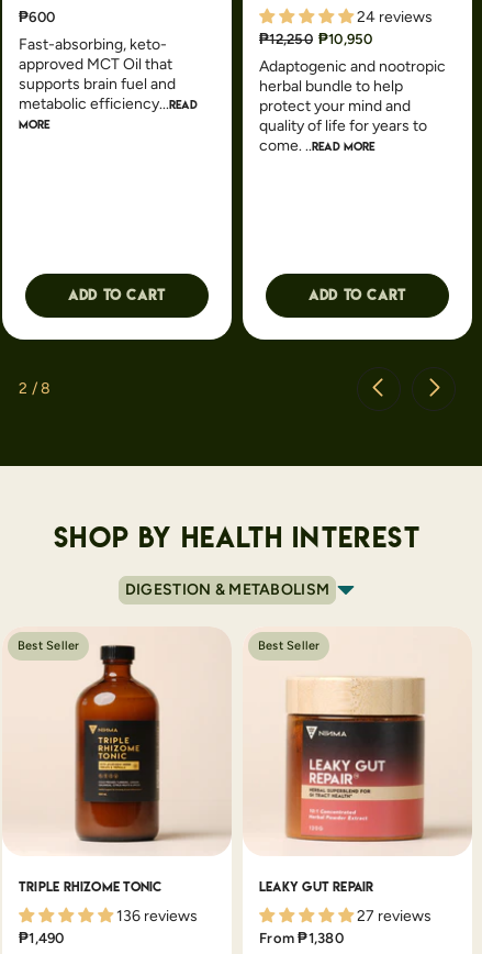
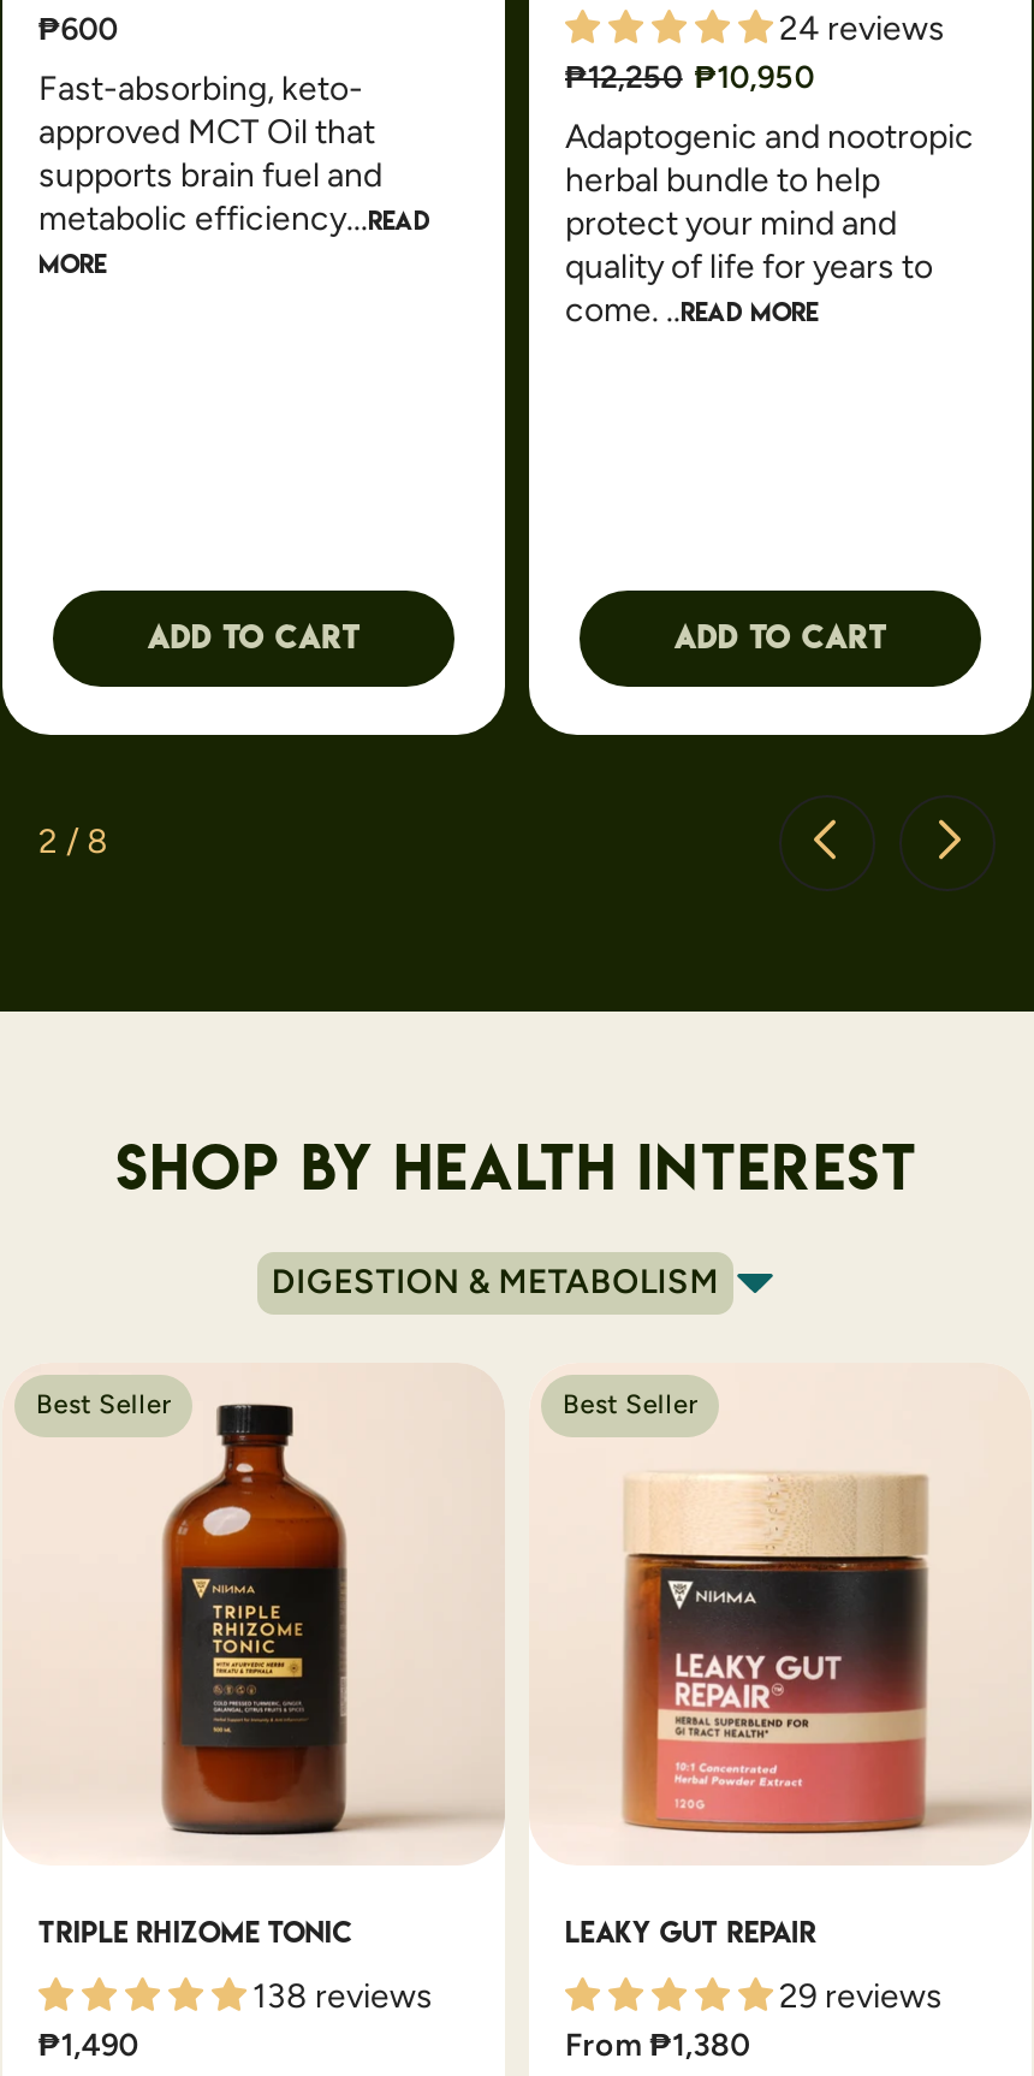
- 136 reviews
+ 138 reviews

- 27 reviews
+ 29 reviews
